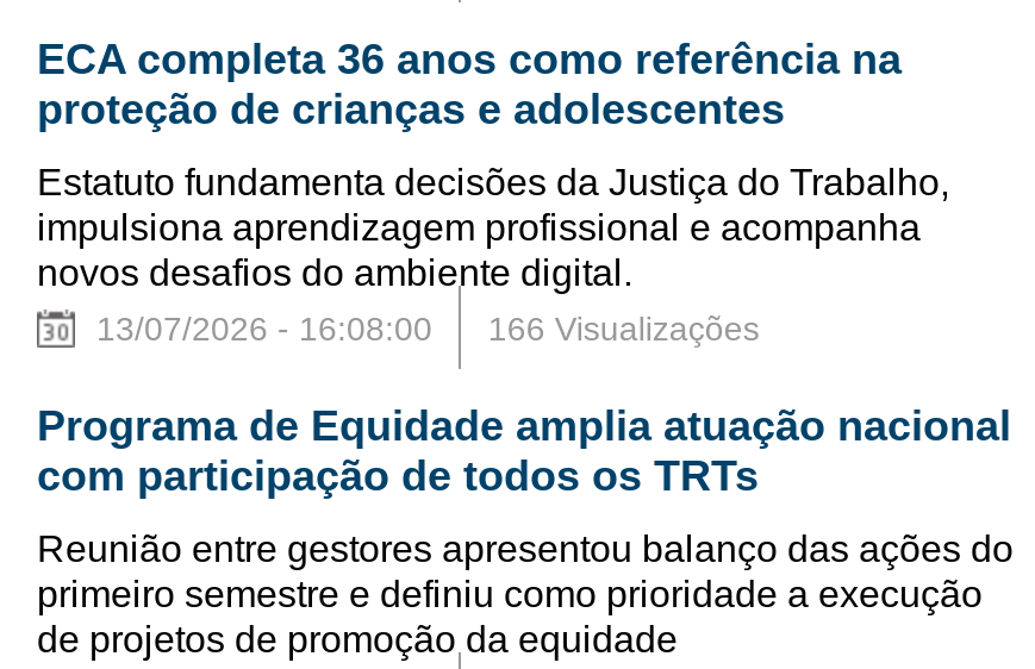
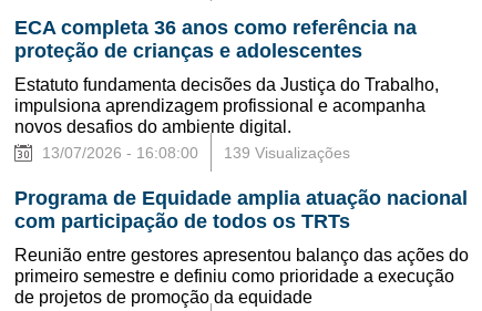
- 166 Visualizações
+ 139 Visualizações
